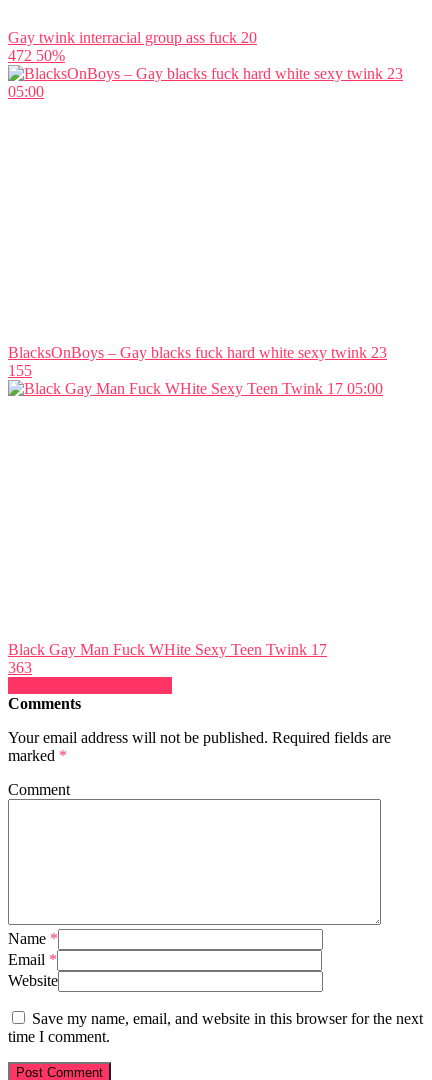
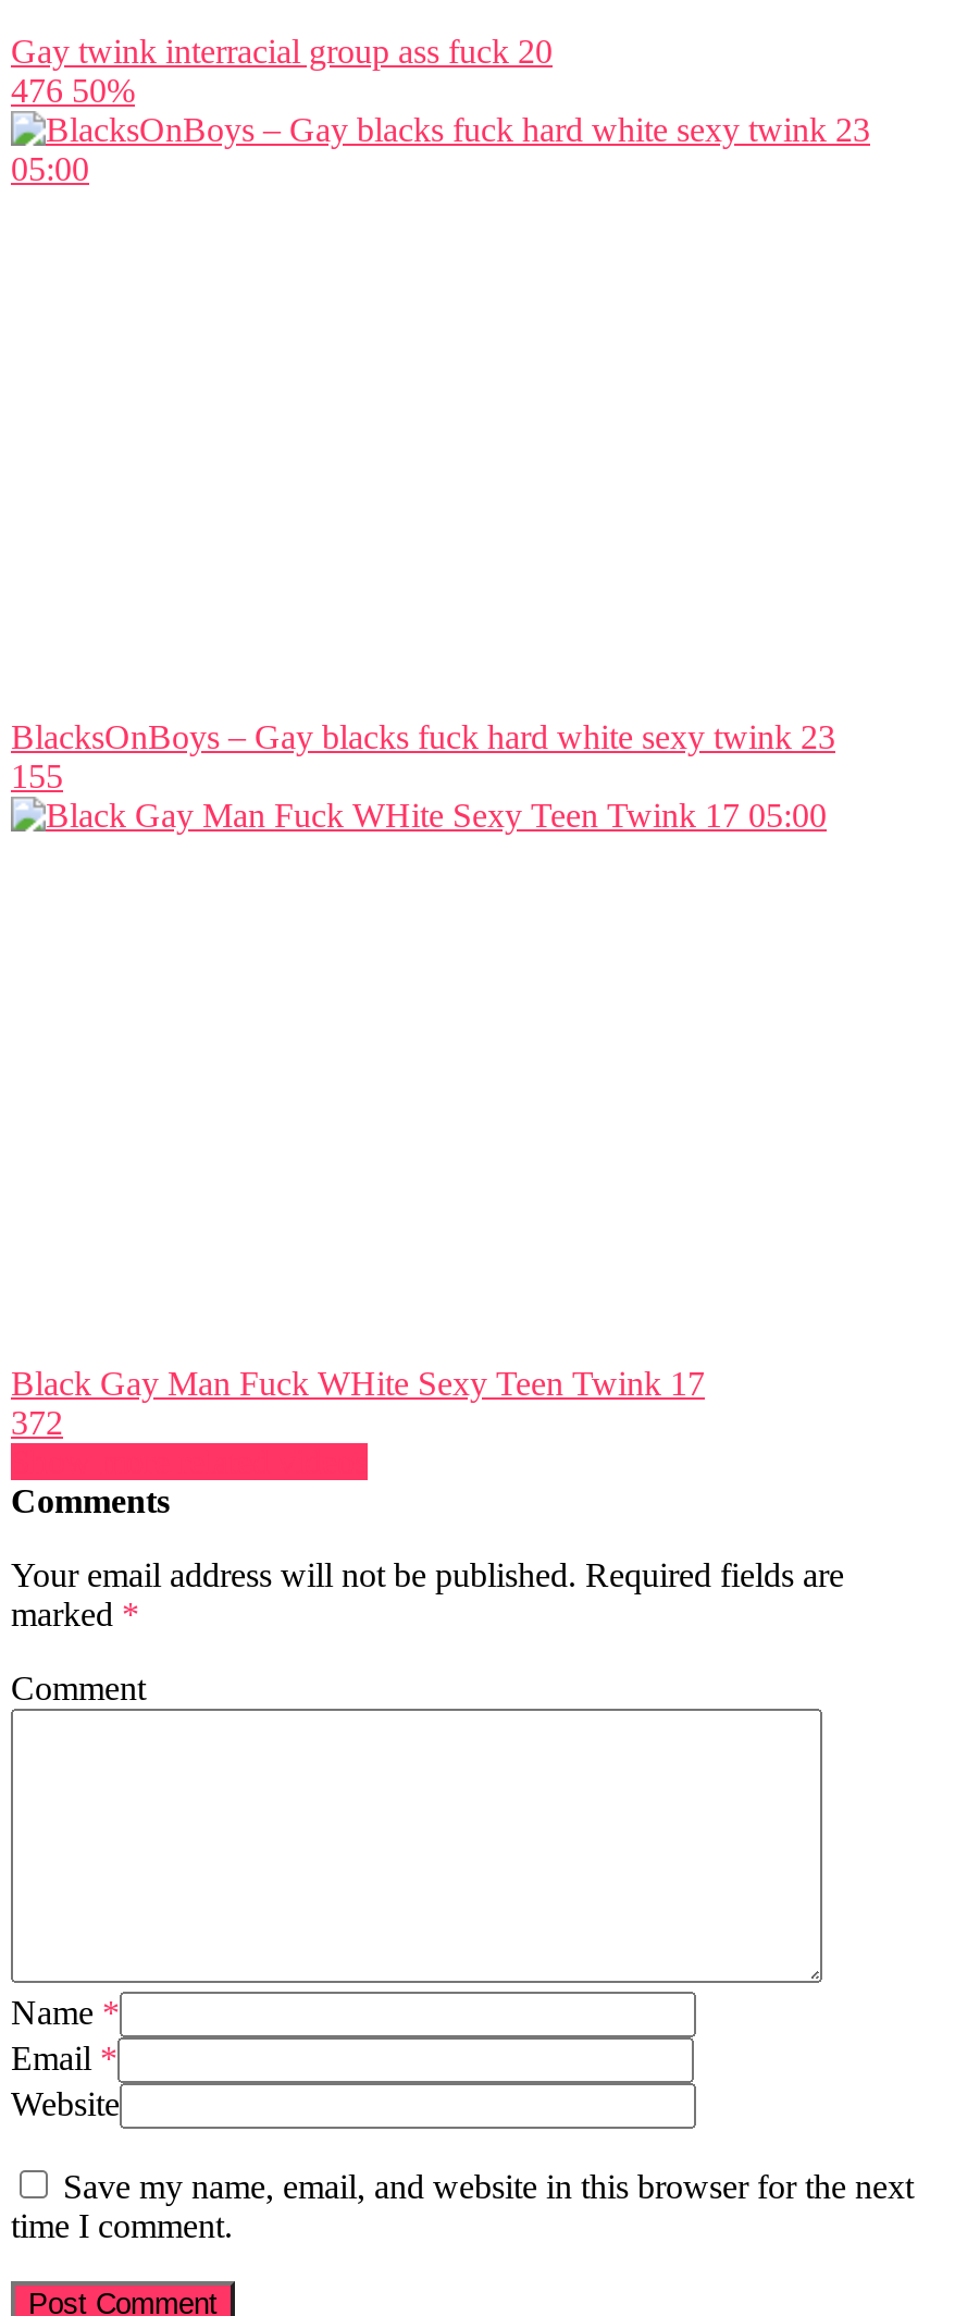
- 472 50%
+ 476 50%

- 363
+ 372
